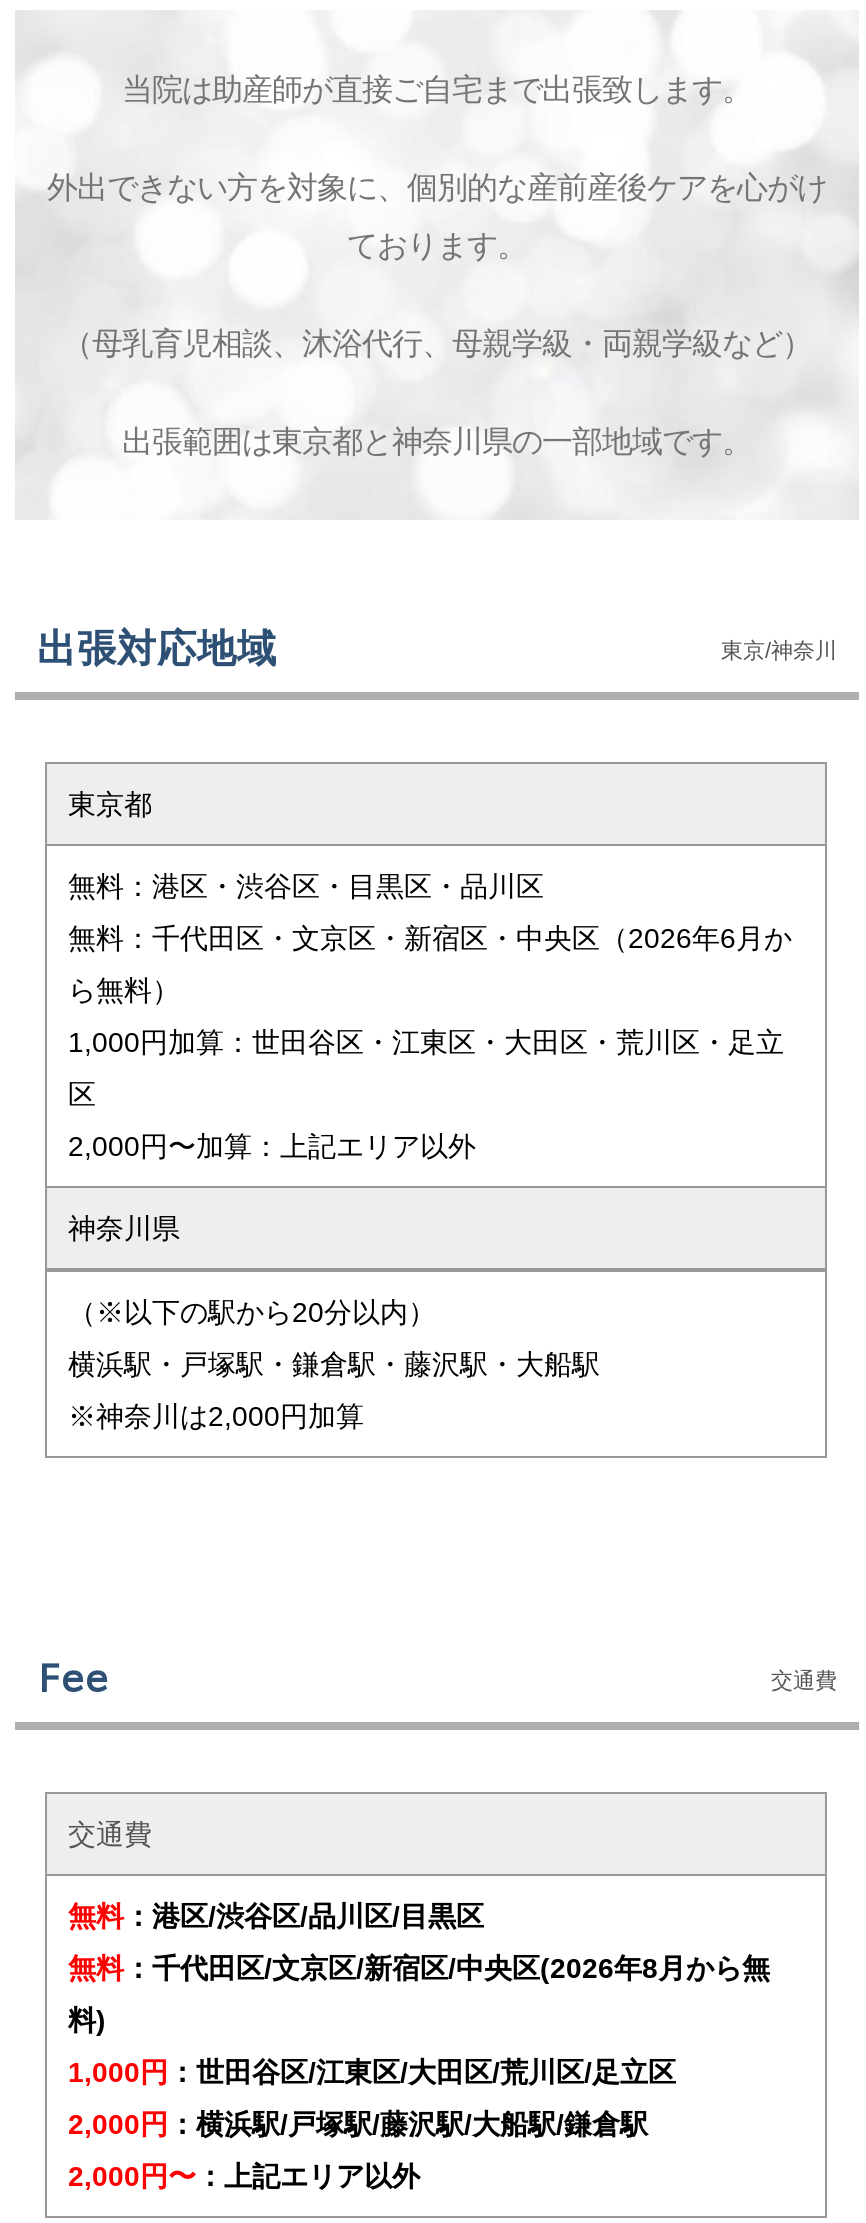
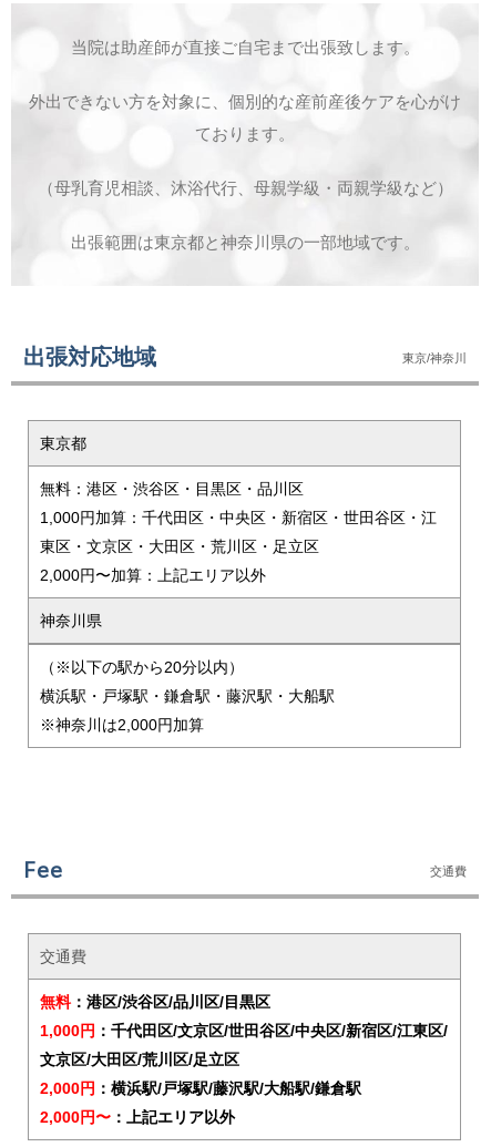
- 無料：千代田区・文京区・新宿区・中央区（2026年6月か
- ら無料）
- 1,000円加算：世田谷区・江東区・大田区・荒川区・足立
- 区
+ 1,000円加算：千代田区・中央区・新宿区・世田谷区・江
+ 東区・文京区・大田区・荒川区・足立区

- 無料：千代田区/文京区/新宿区/中央区(2026年8月から無
- 料)
- 1,000円：世田谷区/江東区/大田区/荒川区/足立区
+ 1,000円：千代田区/文京区/世田谷区/中央区/新宿区/江東区/
+ 文京区/大田区/荒川区/足立区
